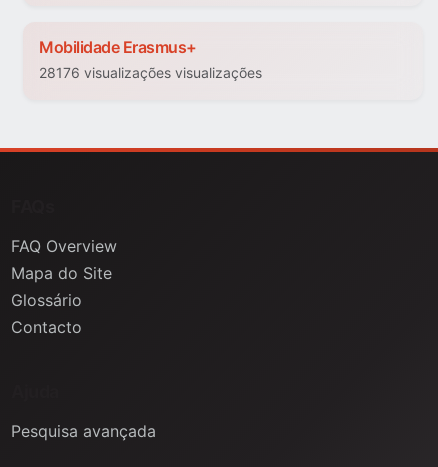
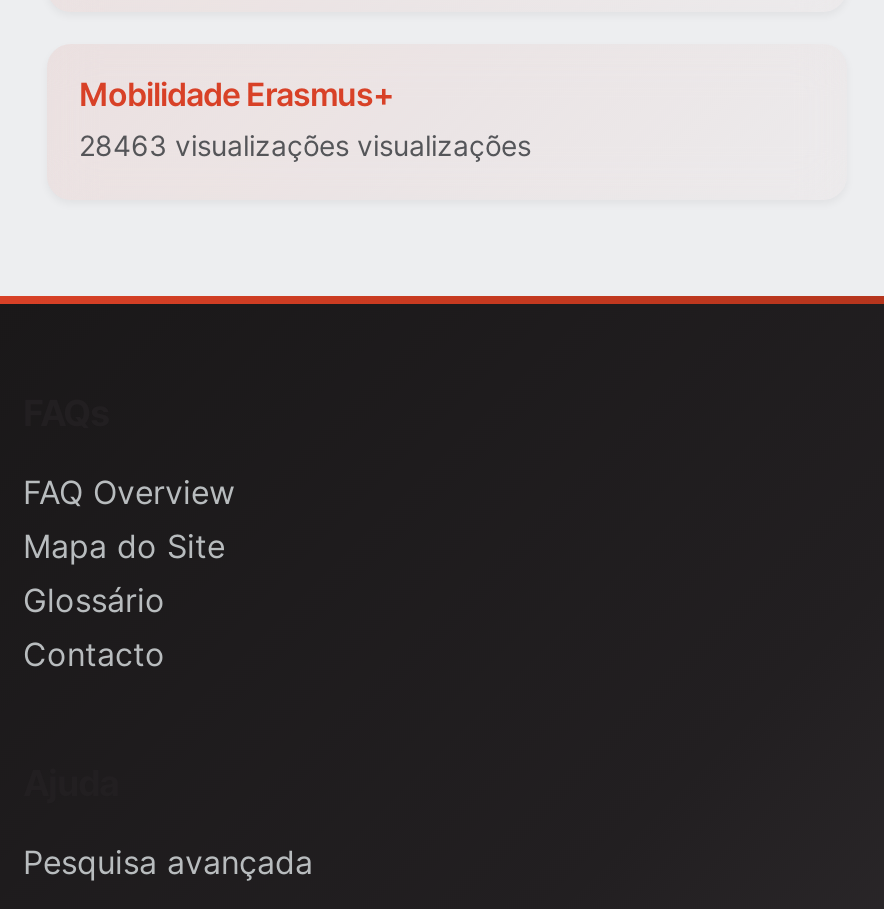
- 28176 visualizações visualizações
+ 28463 visualizações visualizações
